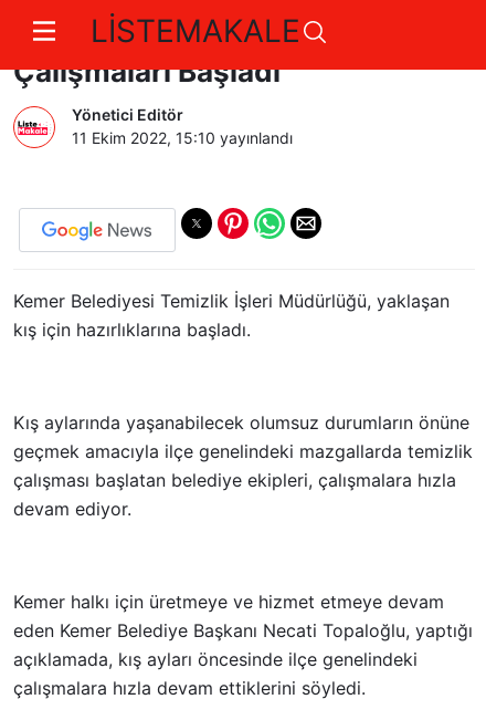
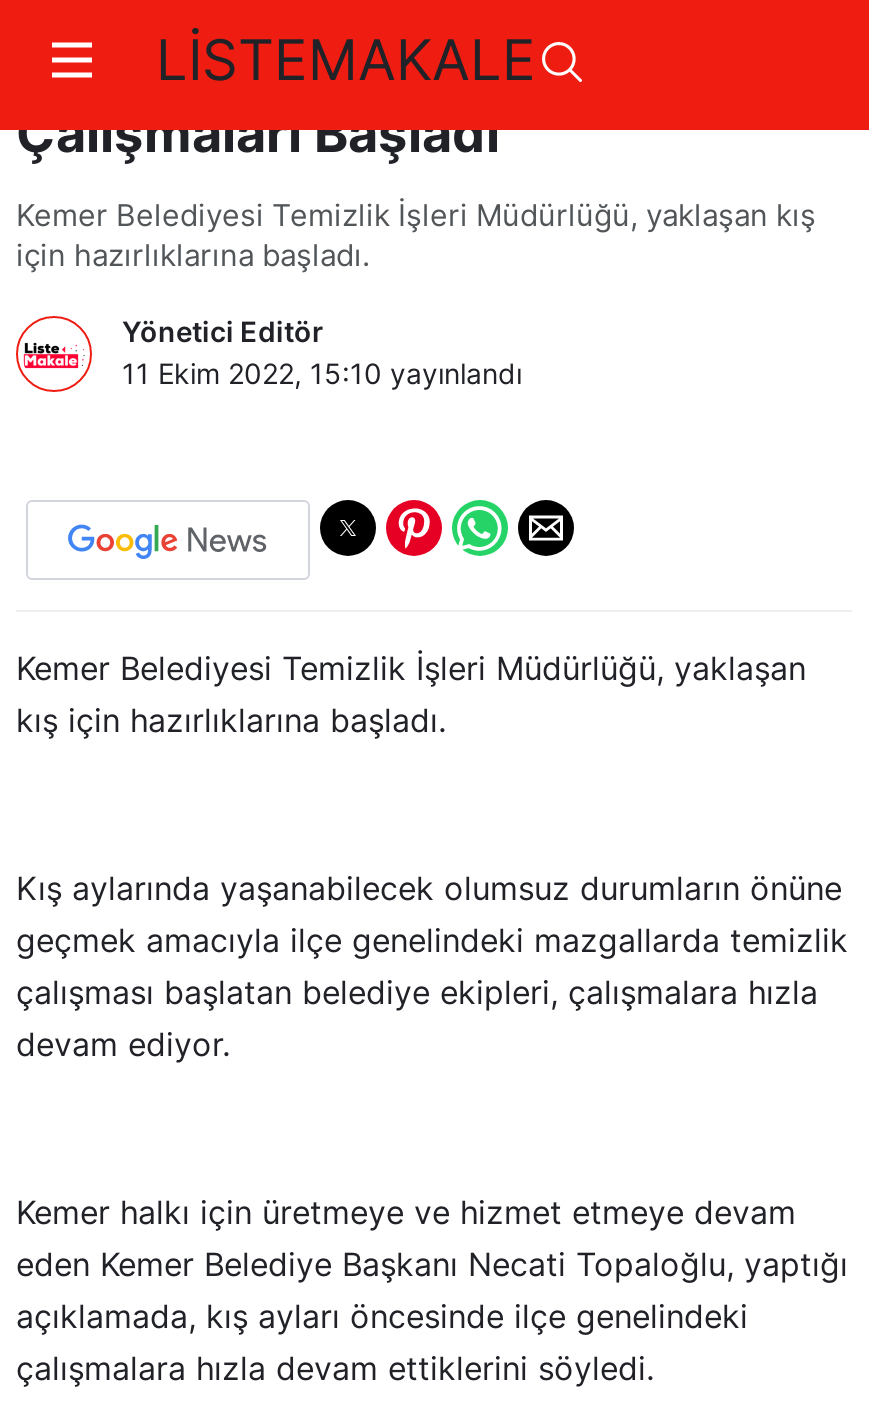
+ Kemer Belediyesi Temizlik İşleri Müdürlüğü, yaklaşan kış
+ için hazırlıklarına başladı.
